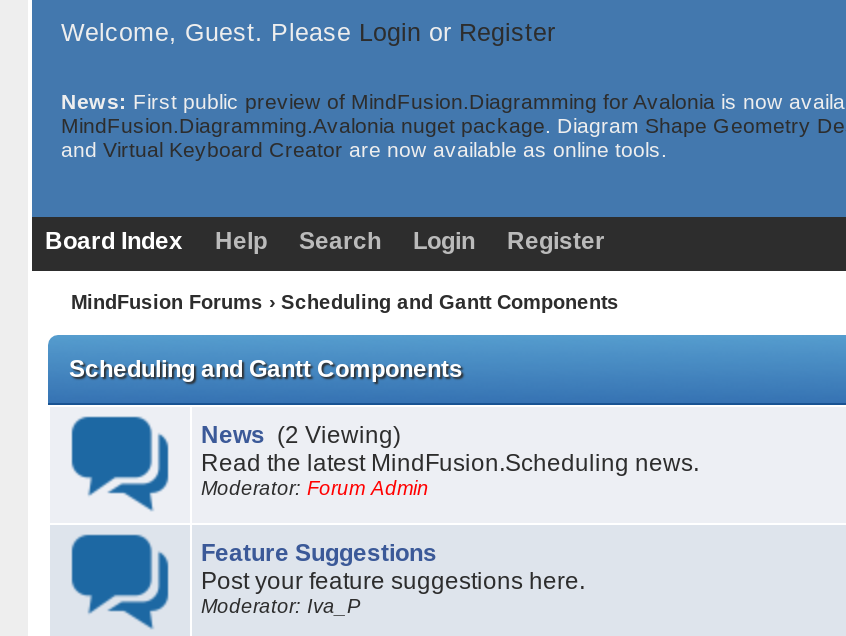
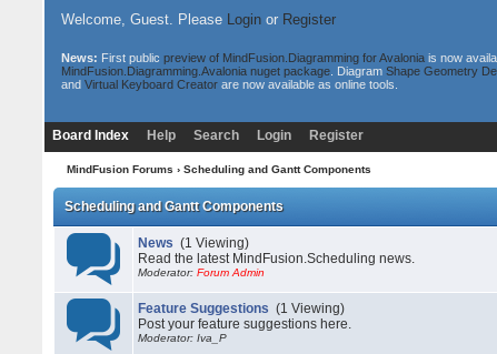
- News (2 Viewing)
+ News (1 Viewing)

- Feature Suggestions
+ Feature Suggestions (1 Viewing)
